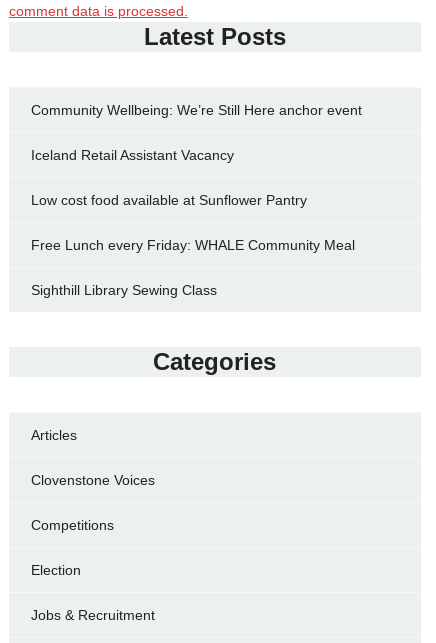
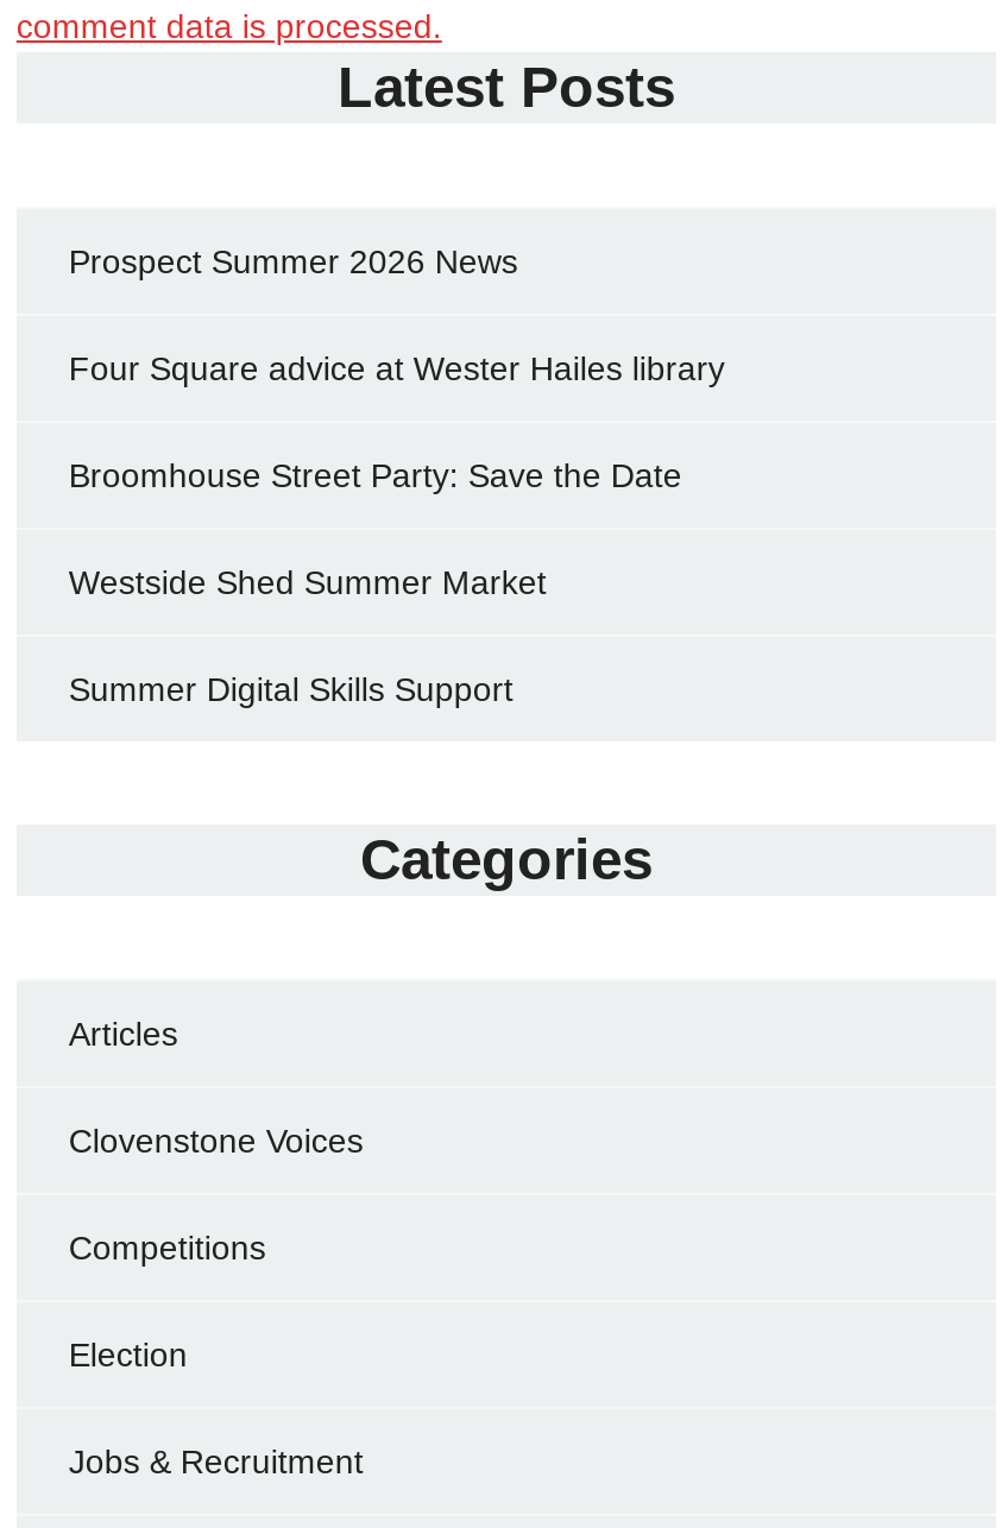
- Community Wellbeing: We’re Still Here anchor event
+ Prospect Summer 2026 News

- Iceland Retail Assistant Vacancy
+ Four Square advice at Wester Hailes library

- Low cost food available at Sunflower Pantry
+ Broomhouse Street Party: Save the Date

- Free Lunch every Friday: WHALE Community Meal
+ Westside Shed Summer Market

- Sighthill Library Sewing Class
+ Summer Digital Skills Support
